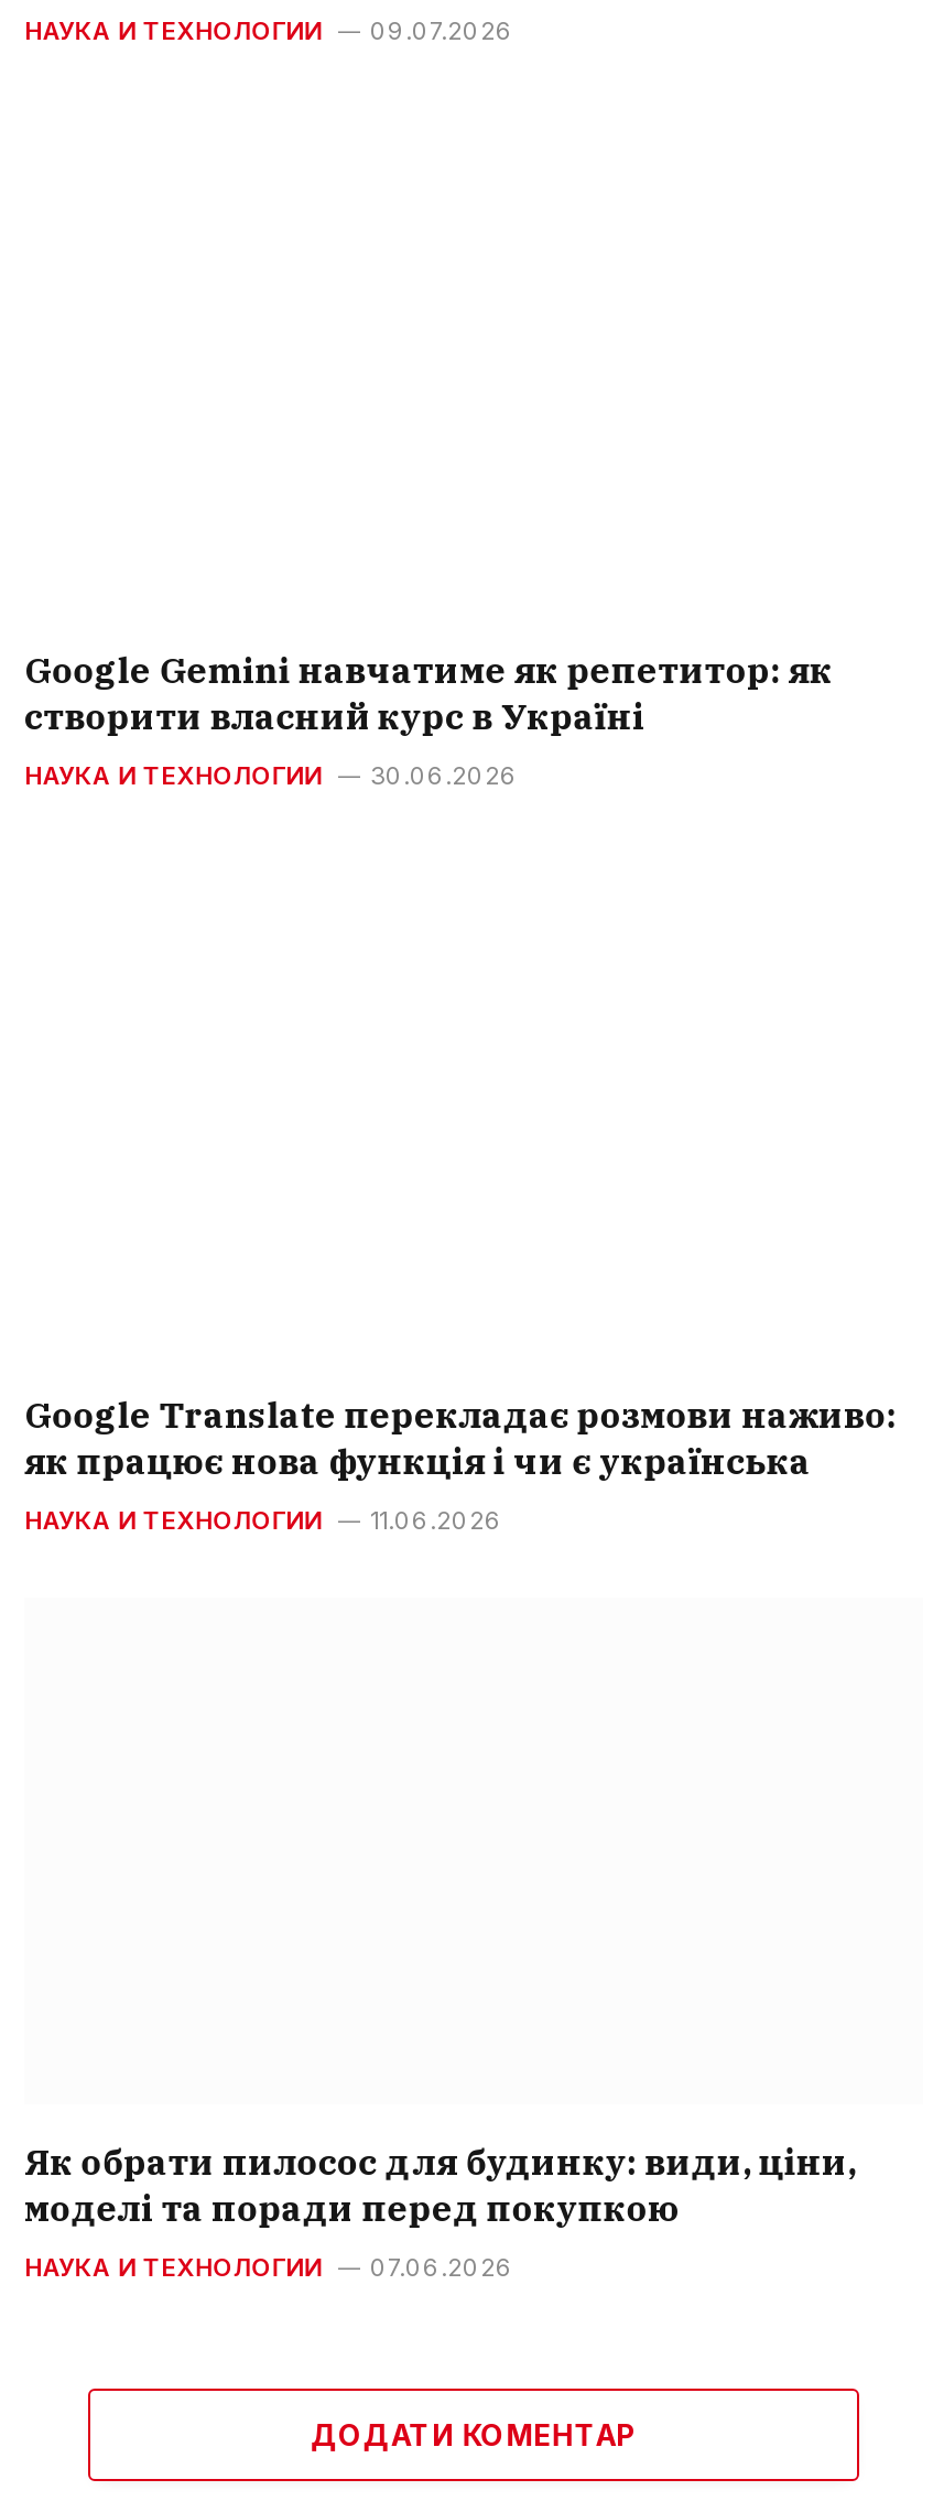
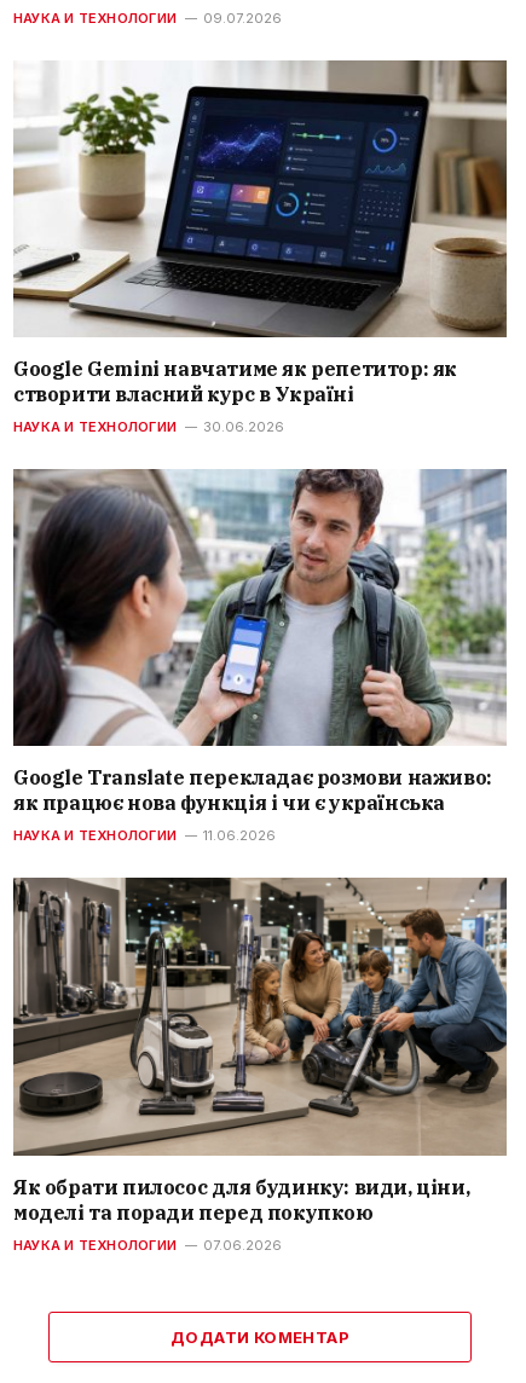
+ [image]

+ [image]

+ [image]
